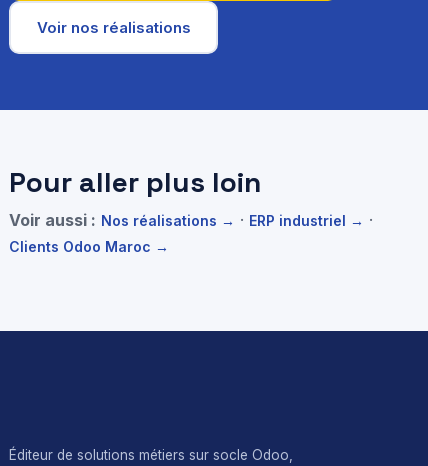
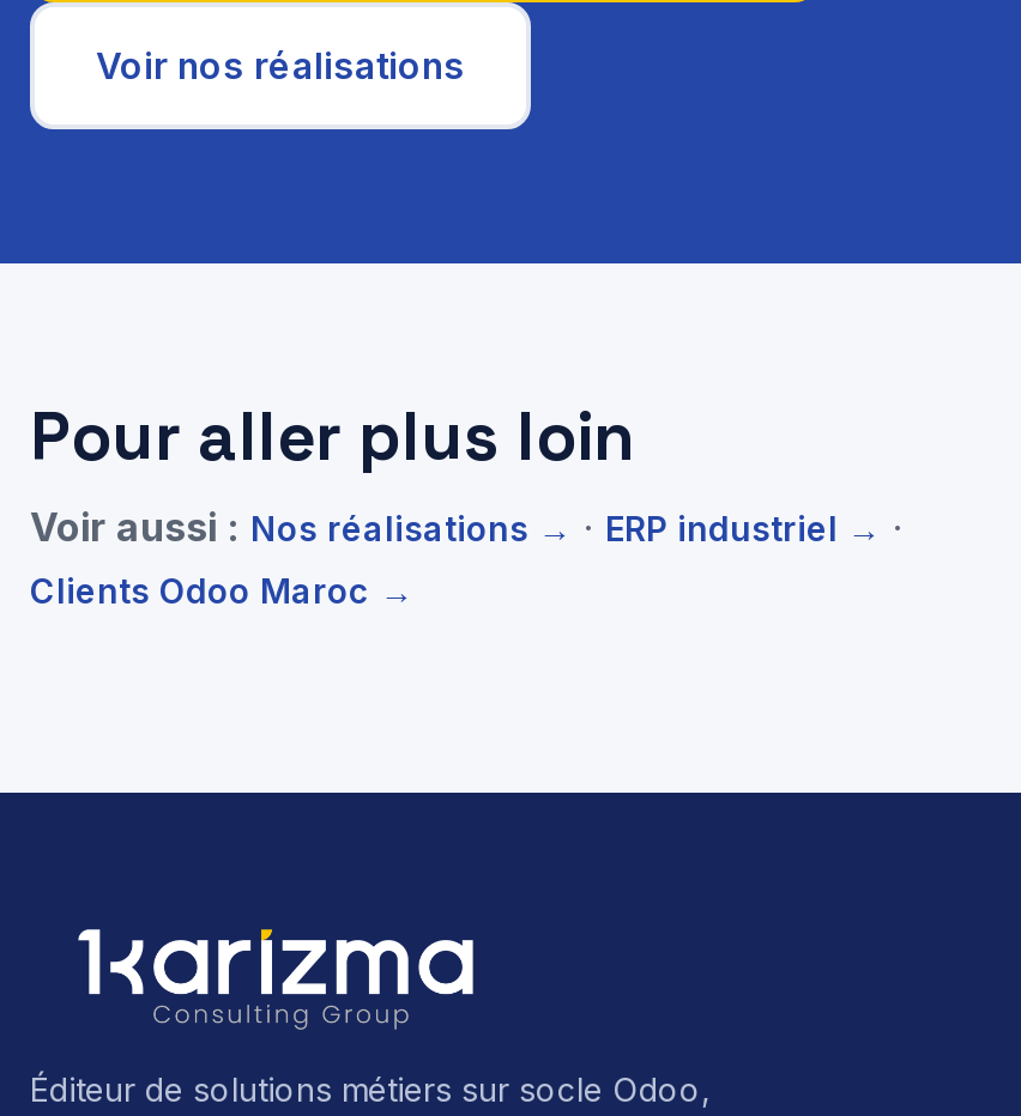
+ [image]
